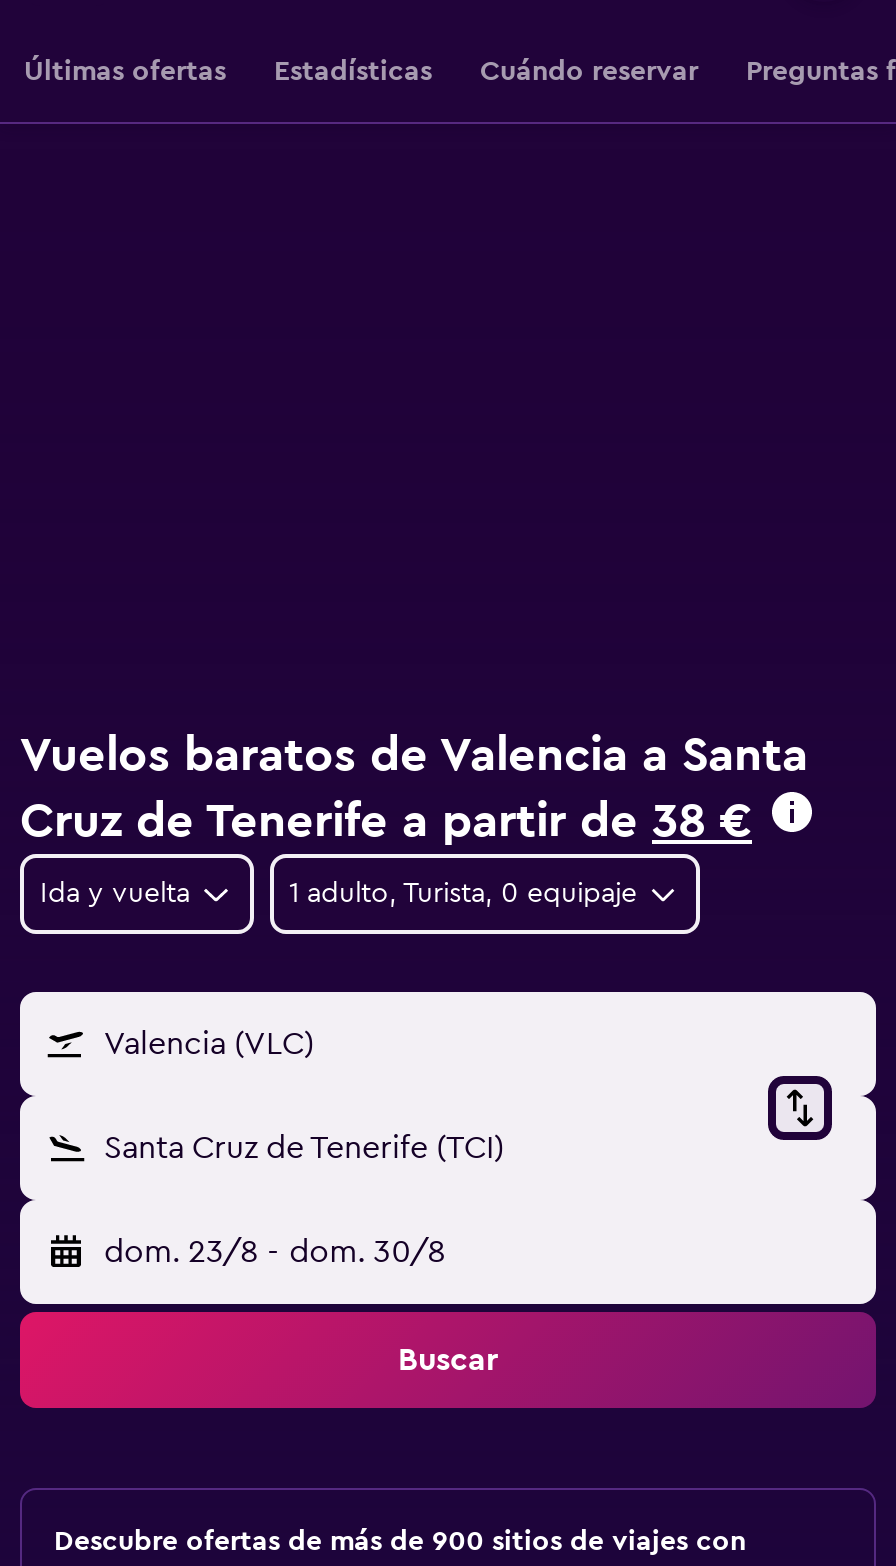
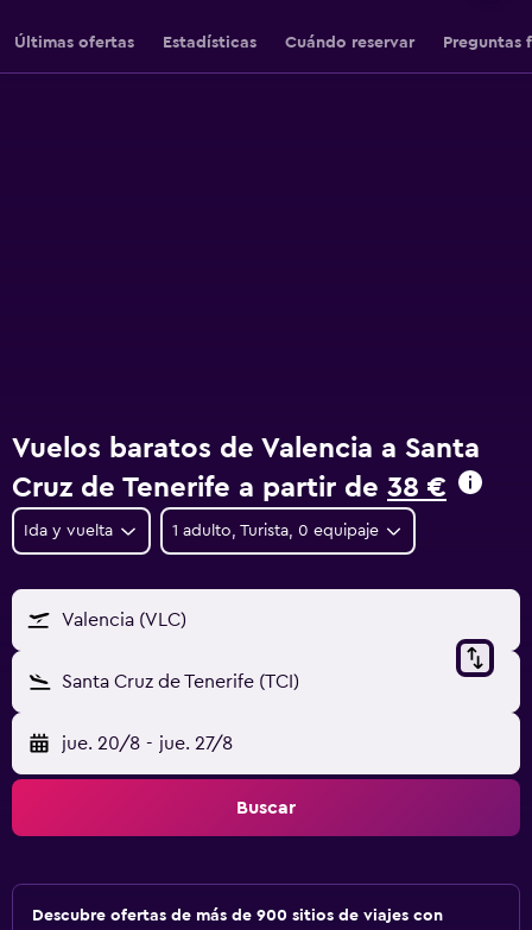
- dom. 23/8 - dom. 30/8
+ jue. 20/8 - jue. 27/8
